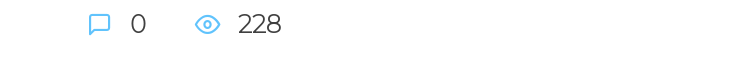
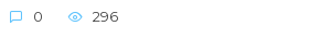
- 228
+ 296
